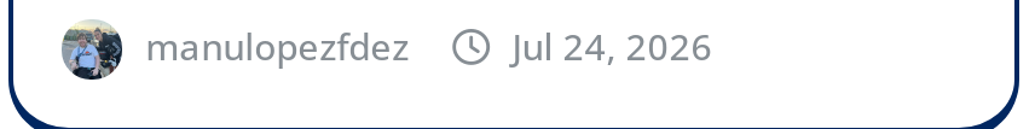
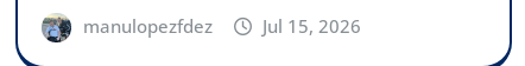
- Jul 24, 2026
+ Jul 15, 2026
